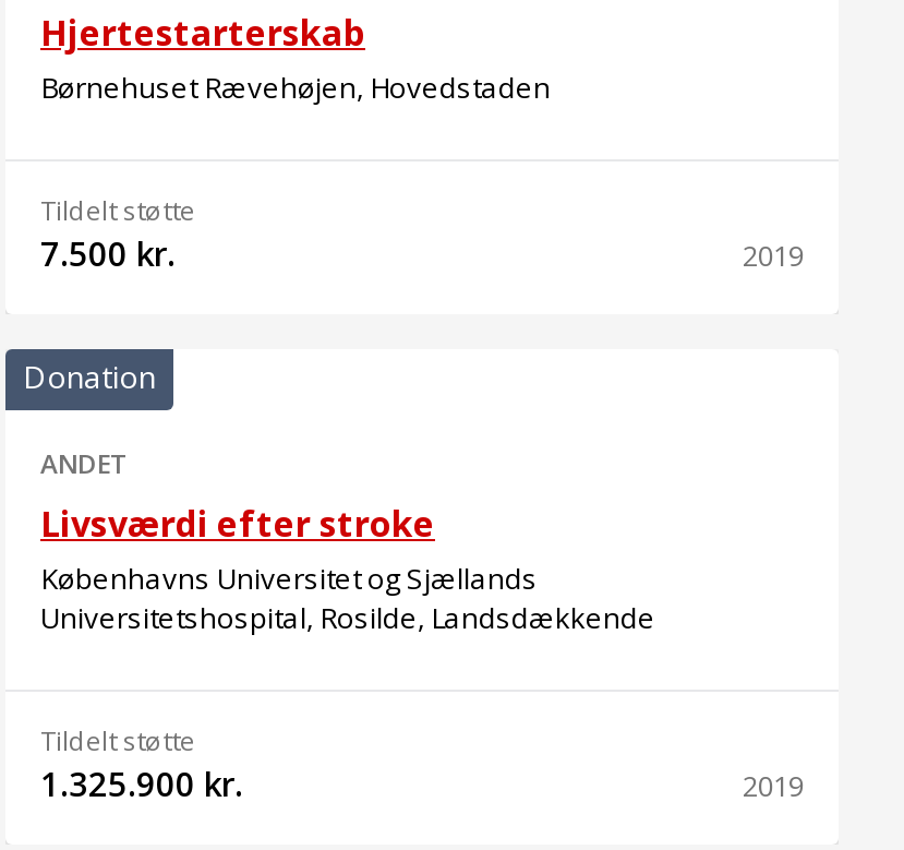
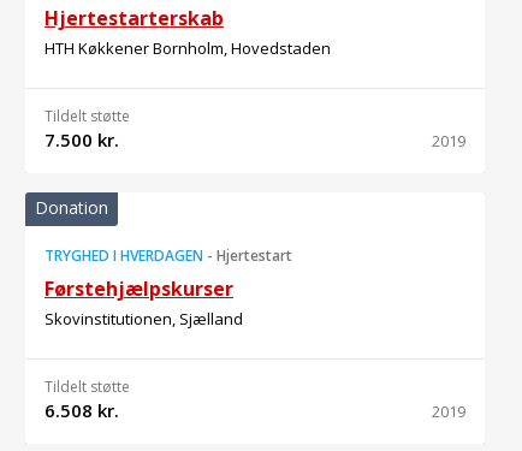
- Børnehuset Rævehøjen, Hovedstaden
+ HTH Køkkener Bornholm, Hovedstaden

- ANDET
- Livsværdi efter stroke
- Københavns Universitet og Sjællands
- Universitetshospital, Rosilde, Landsdækkende
+ TRYGHED I HVERDAGEN - Hjertestart
+ Førstehjælpskurser
+ Skovinstitutionen, Sjælland

- 1.325.900 kr.
+ 6.508 kr.
